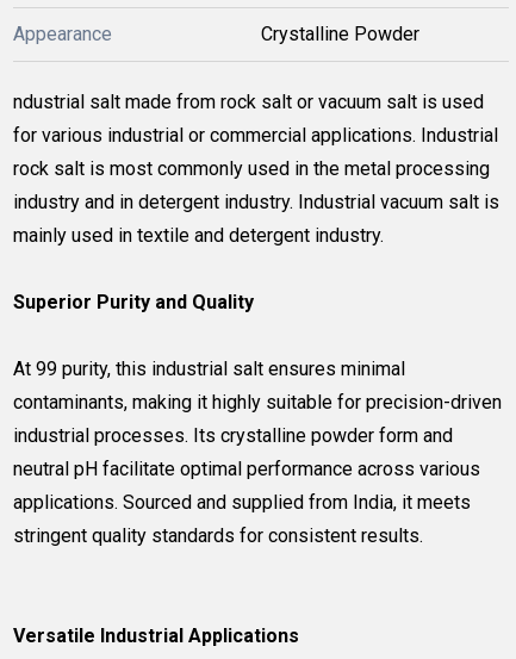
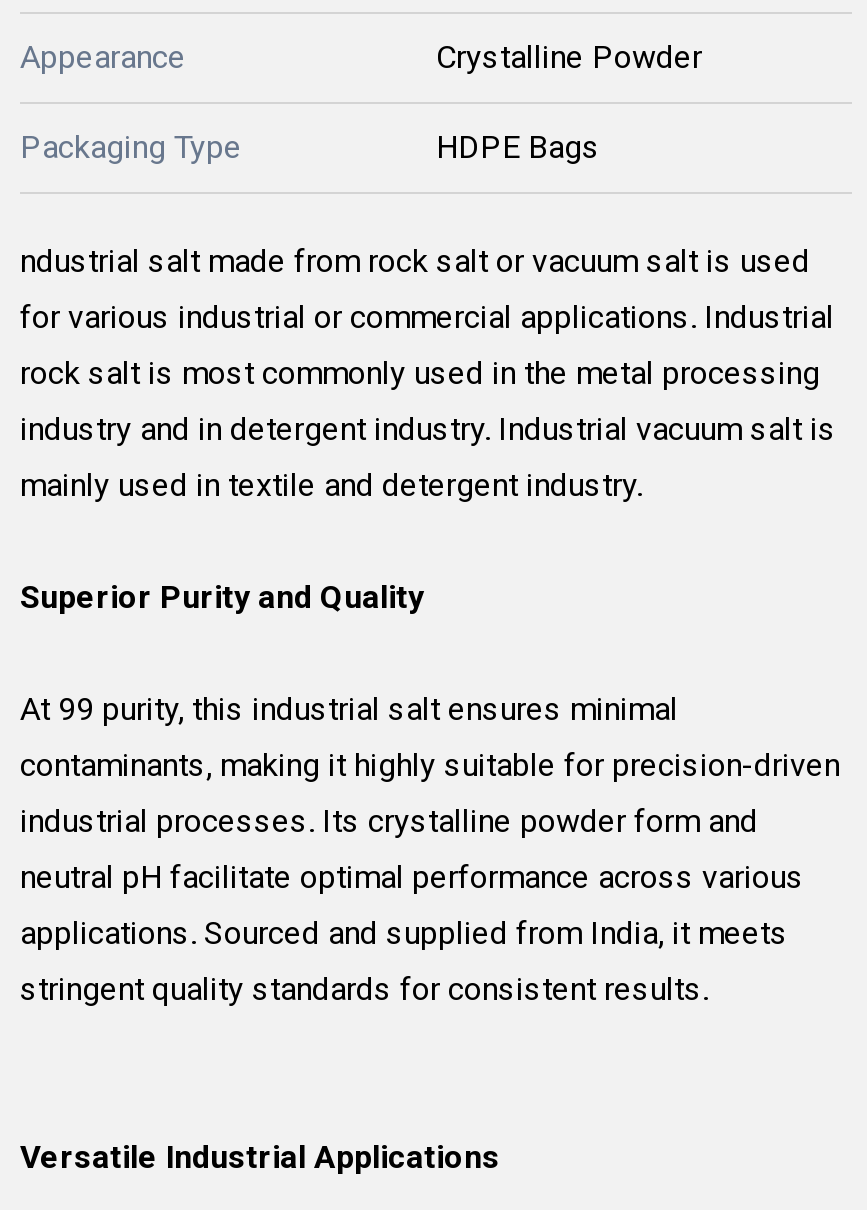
+ Packaging Type
+ HDPE Bags
